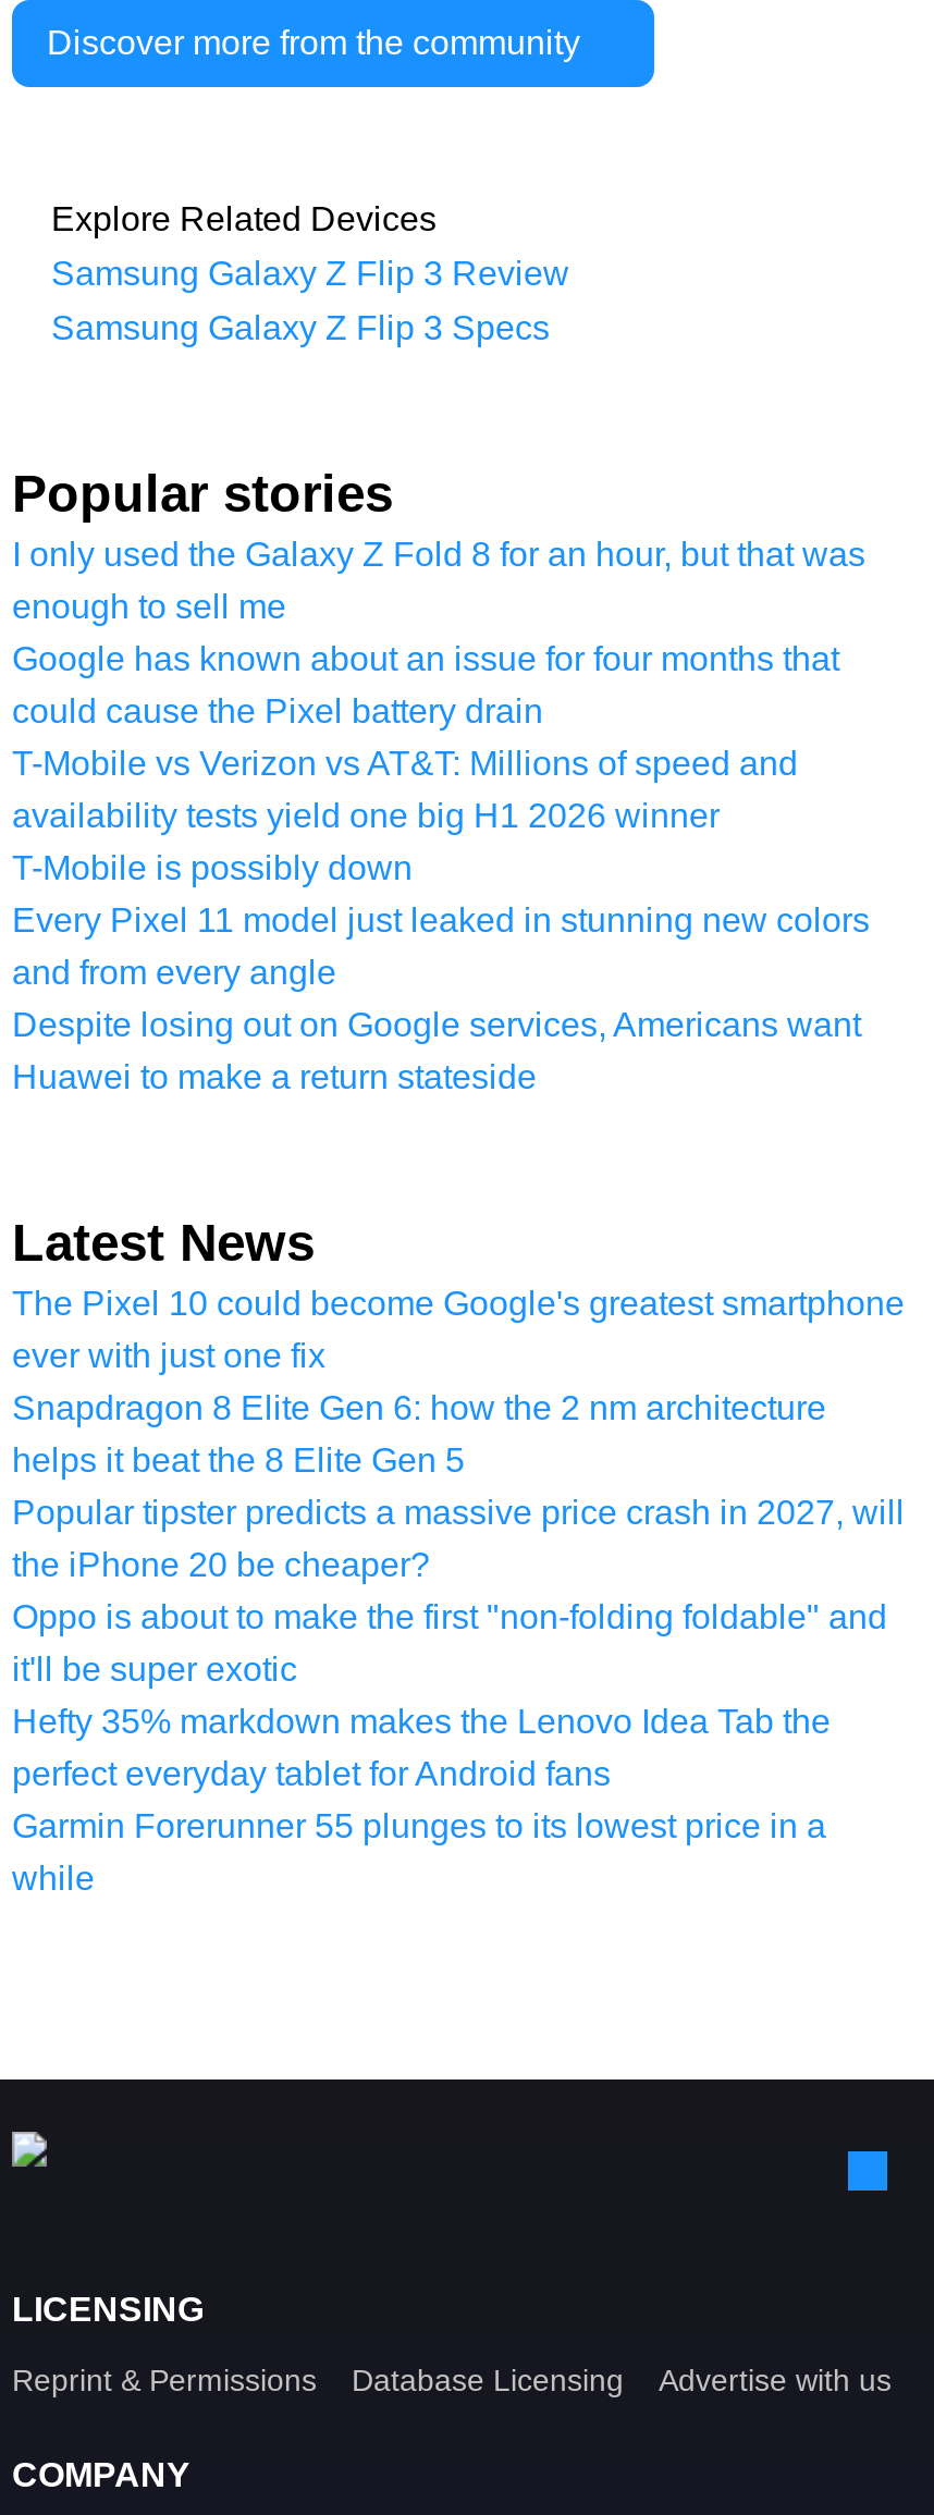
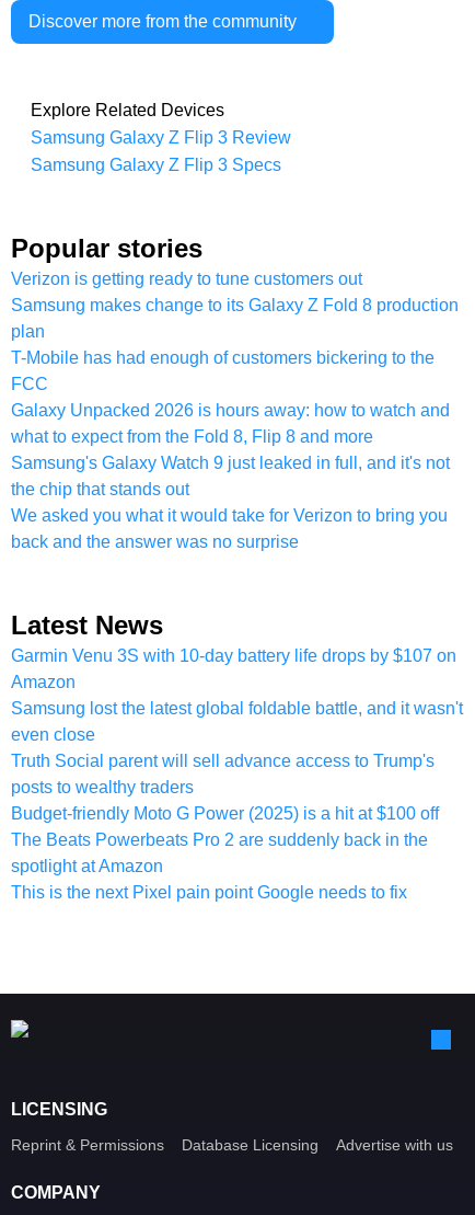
- I only used the Galaxy Z Fold 8 for an hour, but that was
- enough to sell me
- Google has known about an issue for four months that
- could cause the Pixel battery drain
- T-Mobile vs Verizon vs AT&T: Millions of speed and
- availability tests yield one big H1 2026 winner
- T-Mobile is possibly down
- Every Pixel 11 model just leaked in stunning new colors
- and from every angle
- Despite losing out on Google services, Americans want
- Huawei to make a return stateside
+ Verizon is getting ready to tune customers out
+ Samsung makes change to its Galaxy Z Fold 8 production
+ plan
+ T-Mobile has had enough of customers bickering to the
+ FCC
+ Galaxy Unpacked 2026 is hours away: how to watch and
+ what to expect from the Fold 8, Flip 8 and more
+ Samsung's Galaxy Watch 9 just leaked in full, and it's not
+ the chip that stands out
+ We asked you what it would take for Verizon to bring you
+ back and the answer was no surprise

- The Pixel 10 could become Google's greatest smartphone
- ever with just one fix
- Snapdragon 8 Elite Gen 6: how the 2 nm architecture
- helps it beat the 8 Elite Gen 5
- Popular tipster predicts a massive price crash in 2027, will
- the iPhone 20 be cheaper?
- Oppo is about to make the first "non-folding foldable" and
- it'll be super exotic
- Hefty 35% markdown makes the Lenovo Idea Tab the
- perfect everyday tablet for Android fans
- Garmin Forerunner 55 plunges to its lowest price in a
- while
+ Garmin Venu 3S with 10-day battery life drops by $107 on
+ Amazon
+ Samsung lost the latest global foldable battle, and it wasn't
+ even close
+ Truth Social parent will sell advance access to Trump's
+ posts to wealthy traders
+ Budget-friendly Moto G Power (2025) is a hit at $100 off
+ The Beats Powerbeats Pro 2 are suddenly back in the
+ spotlight at Amazon
+ This is the next Pixel pain point Google needs to fix
